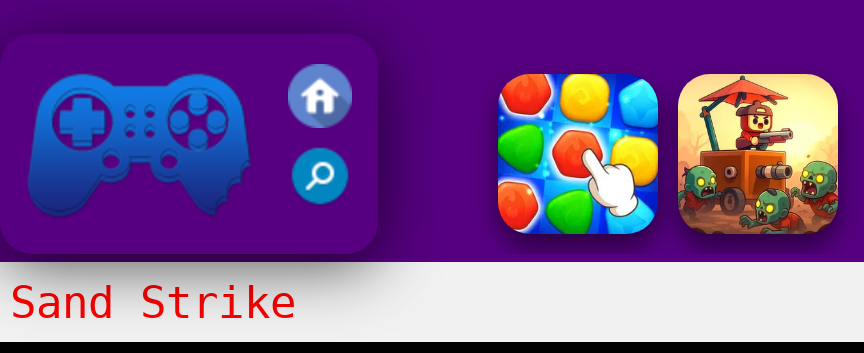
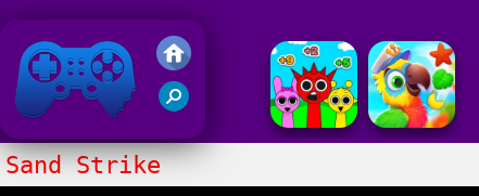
- [image]
+ [image]

- [image]
+ [image]
